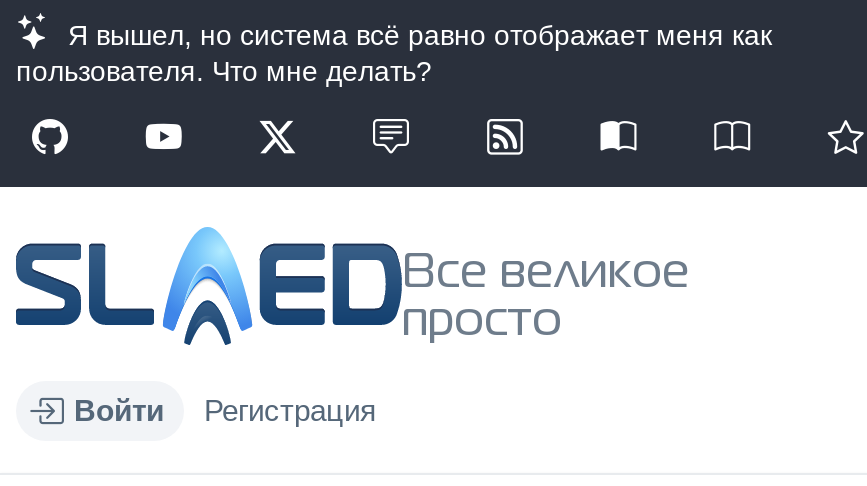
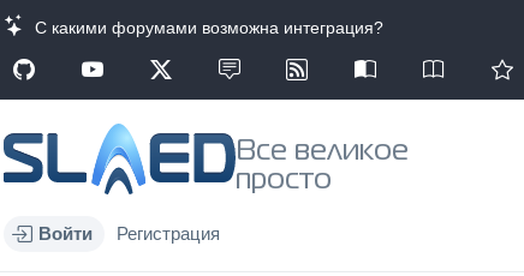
- Я вышел, но система всё равно отображает меня как
- пользователя. Что мне делать?
+ С какими форумами возможна интеграция?
